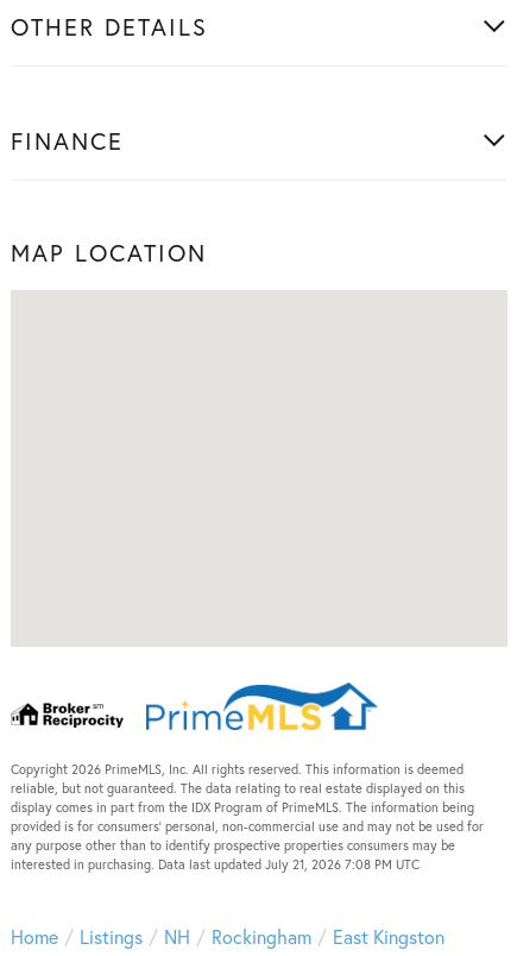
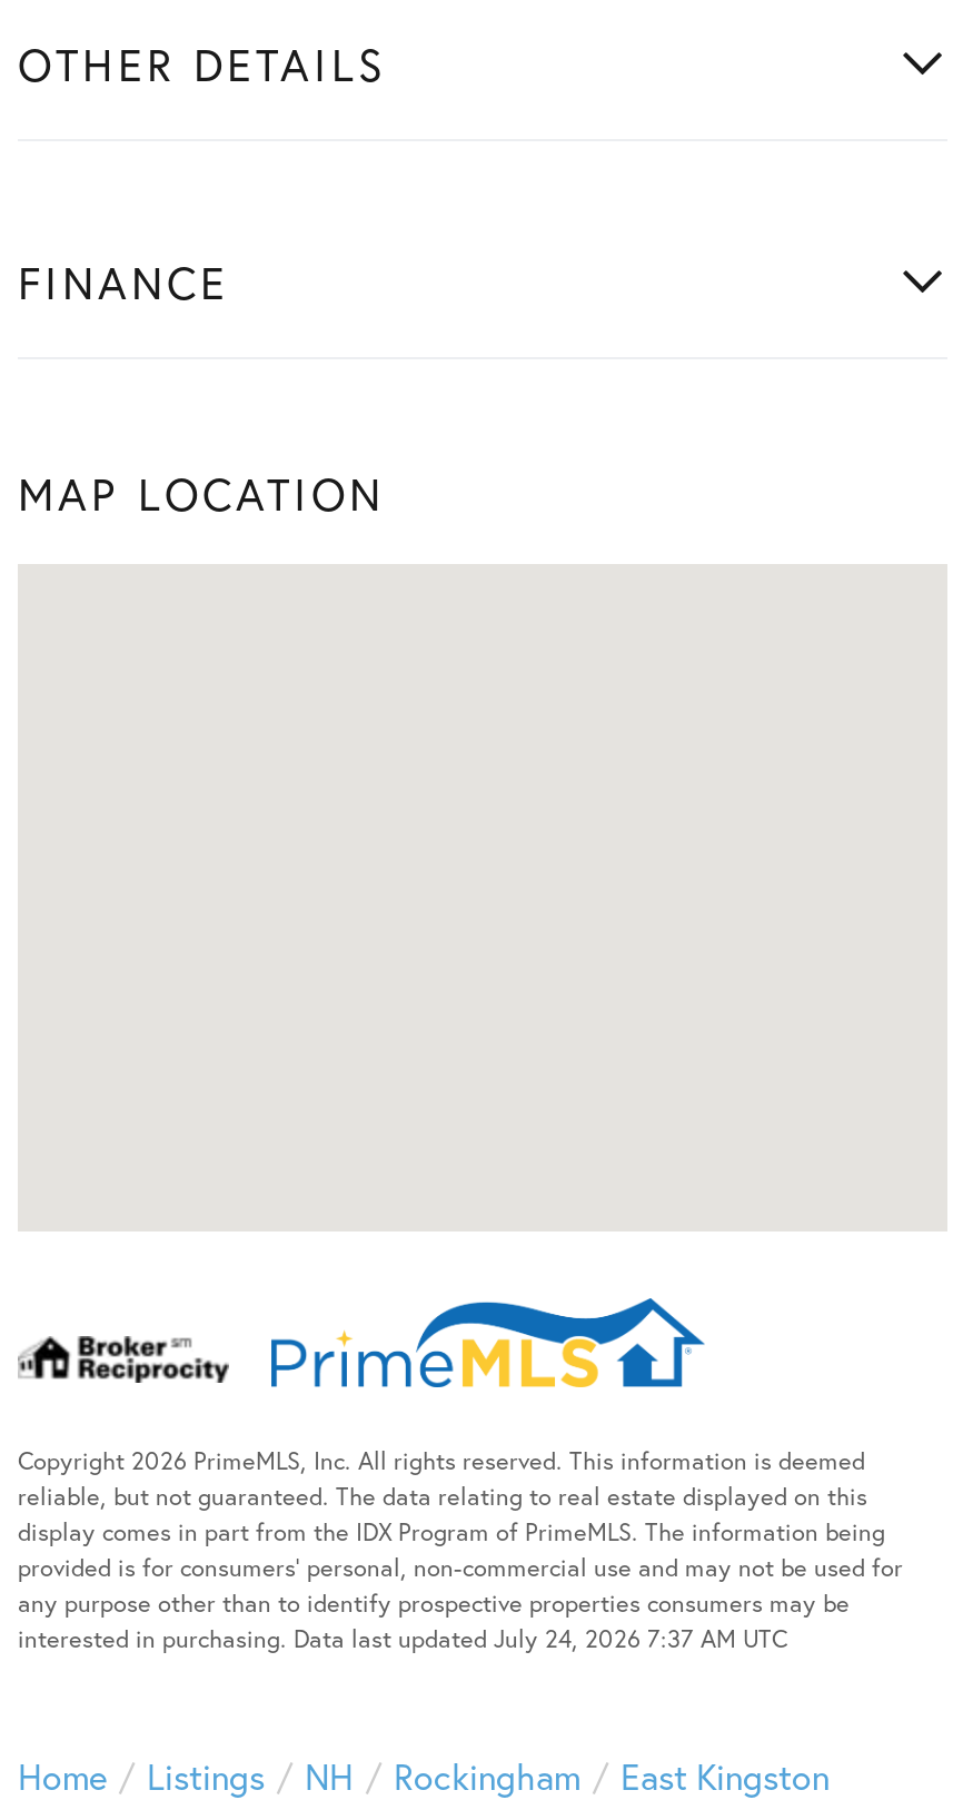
- interested in purchasing. Data last updated July 21, 2026 7:08 PM UTC
+ interested in purchasing. Data last updated July 24, 2026 7:37 AM UTC
